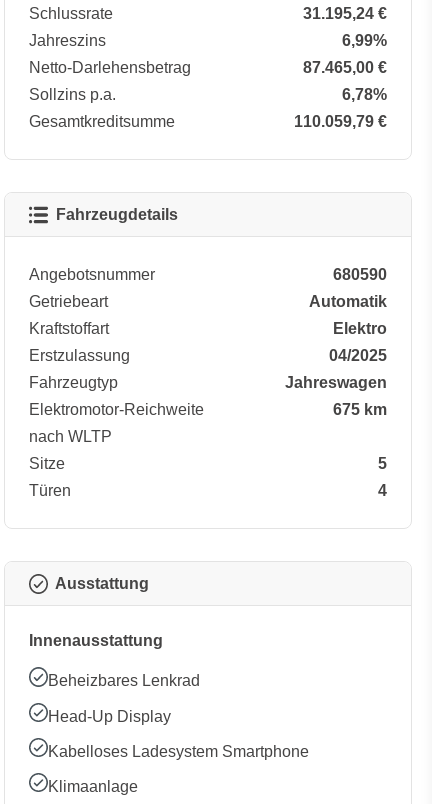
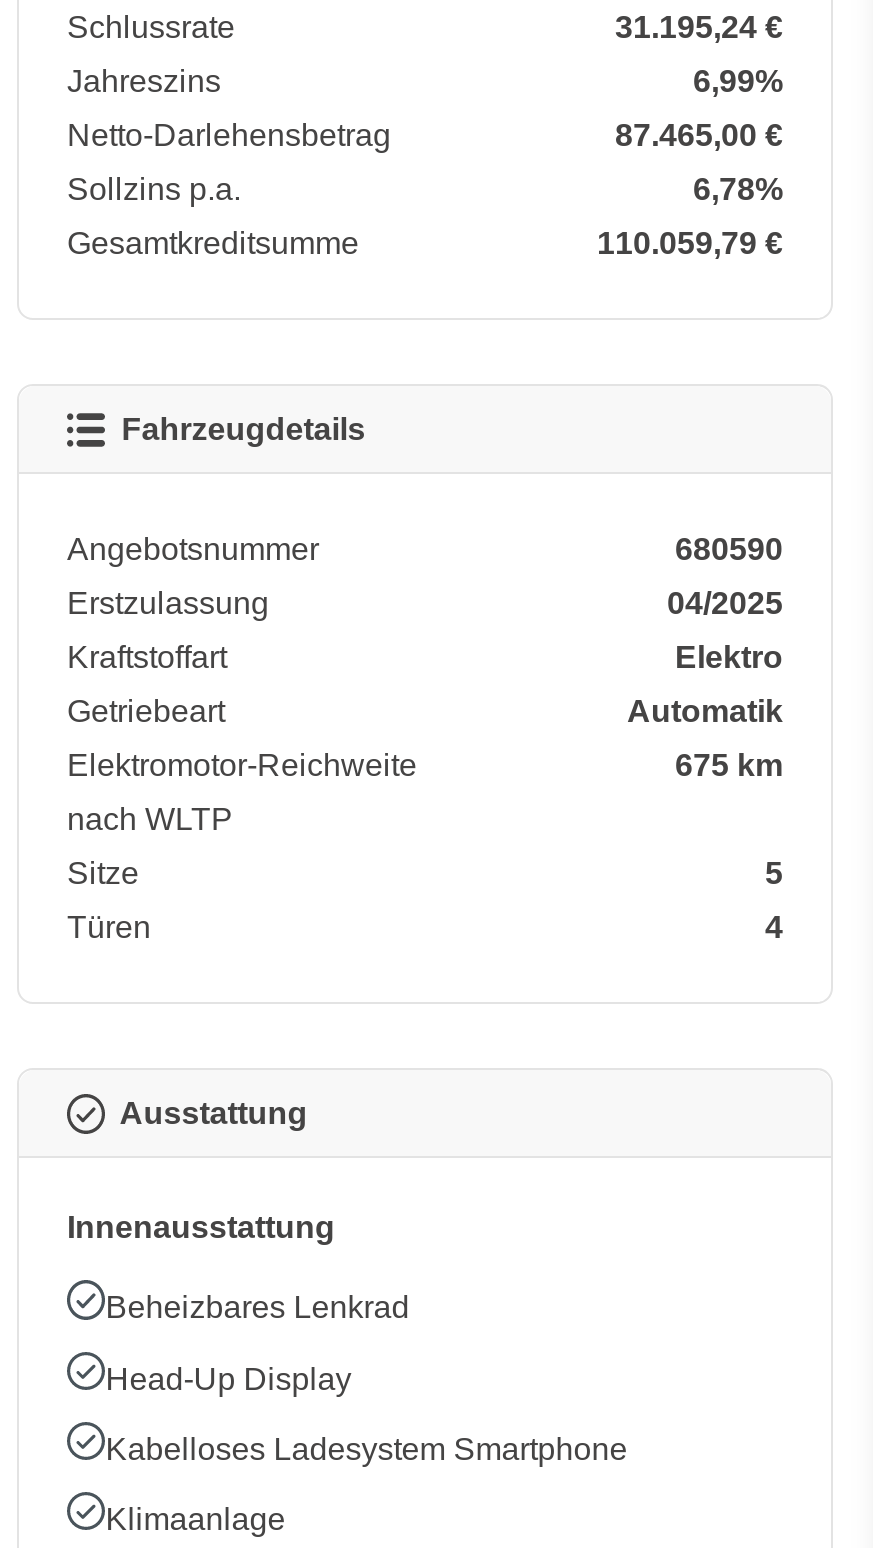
moved down: Getriebeart | Automatik

moved up: Kraftstoffart | Elektro | Erstzulassung | 04/2025

- Fahrzeugtyp
- Jahreswagen
